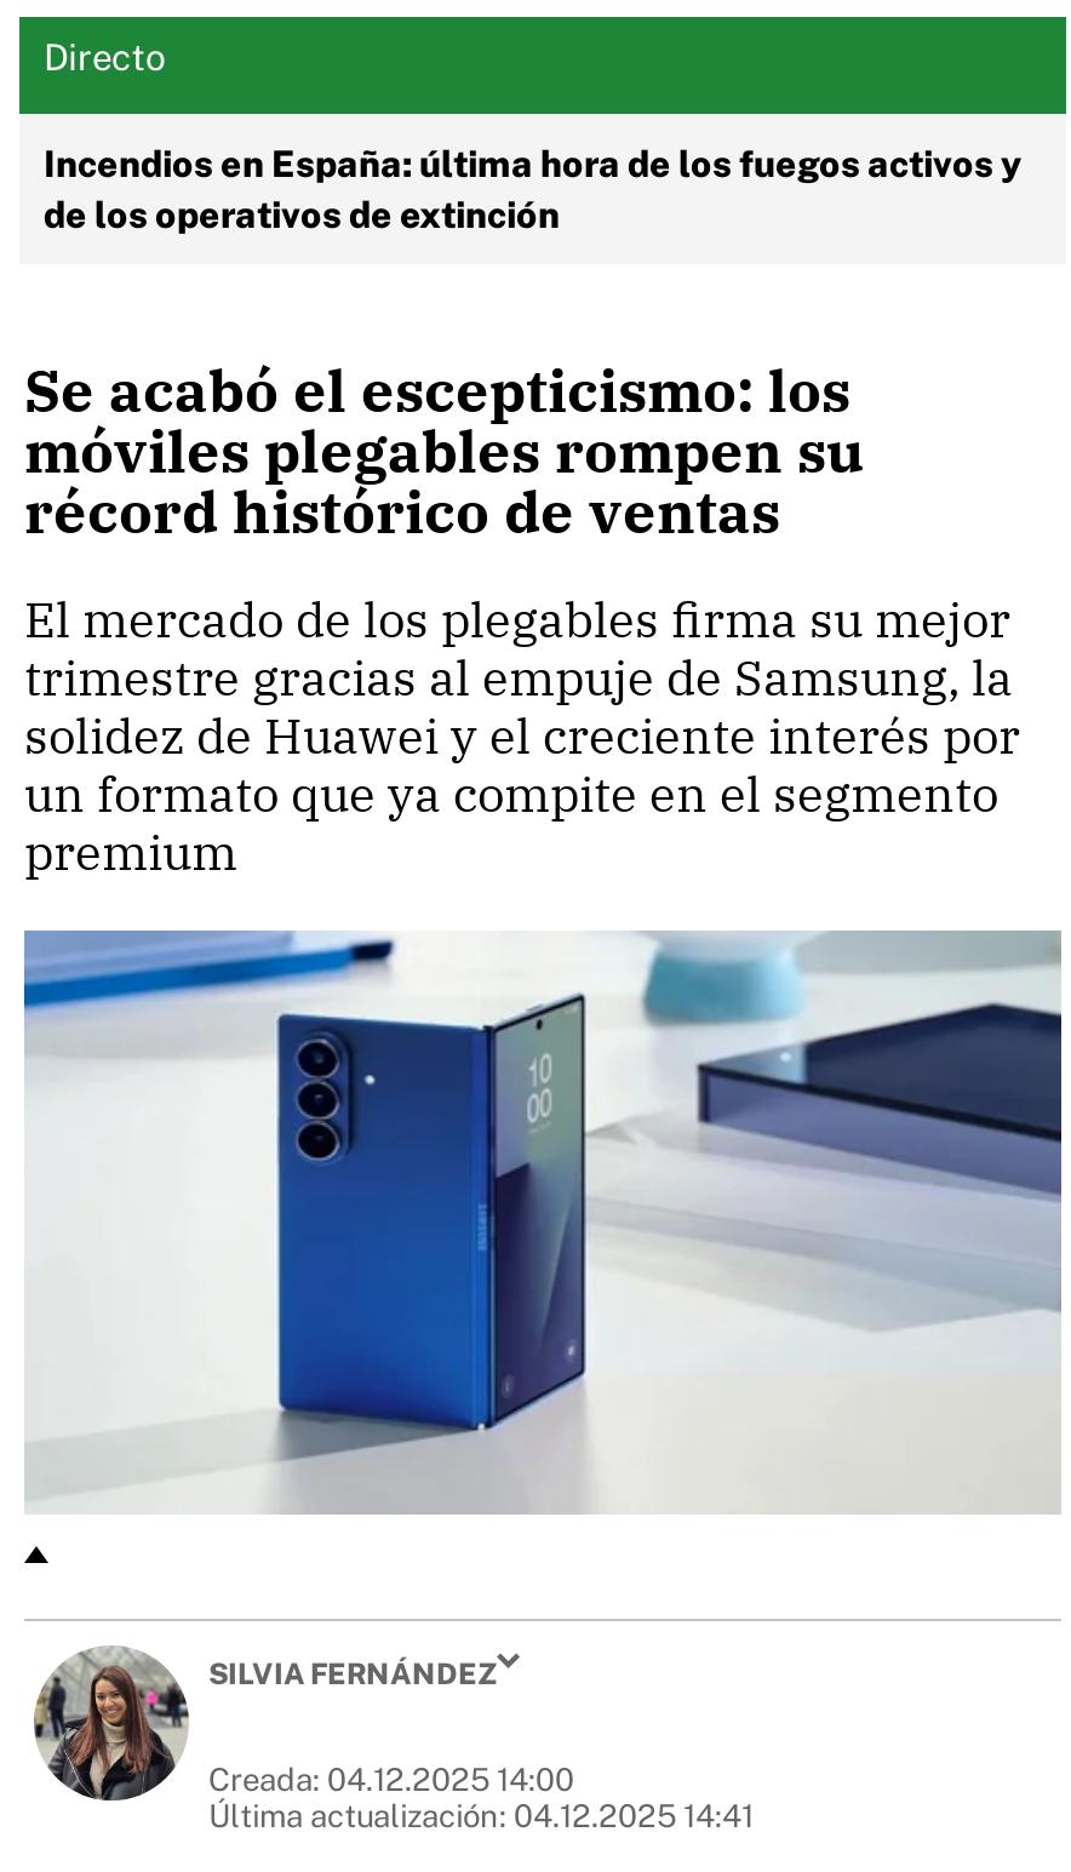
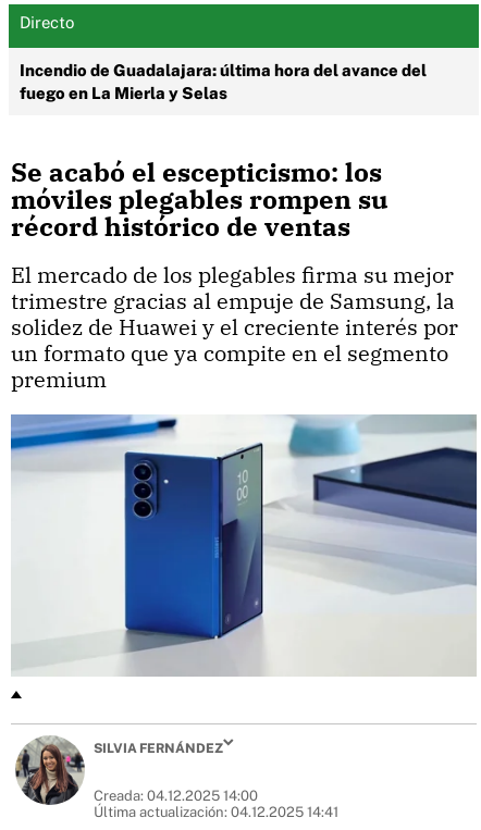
- Incendios en España: última hora de los fuegos activos y
- de los operativos de extinción
+ Incendio de Guadalajara: última hora del avance del
+ fuego en La Mierla y Selas
